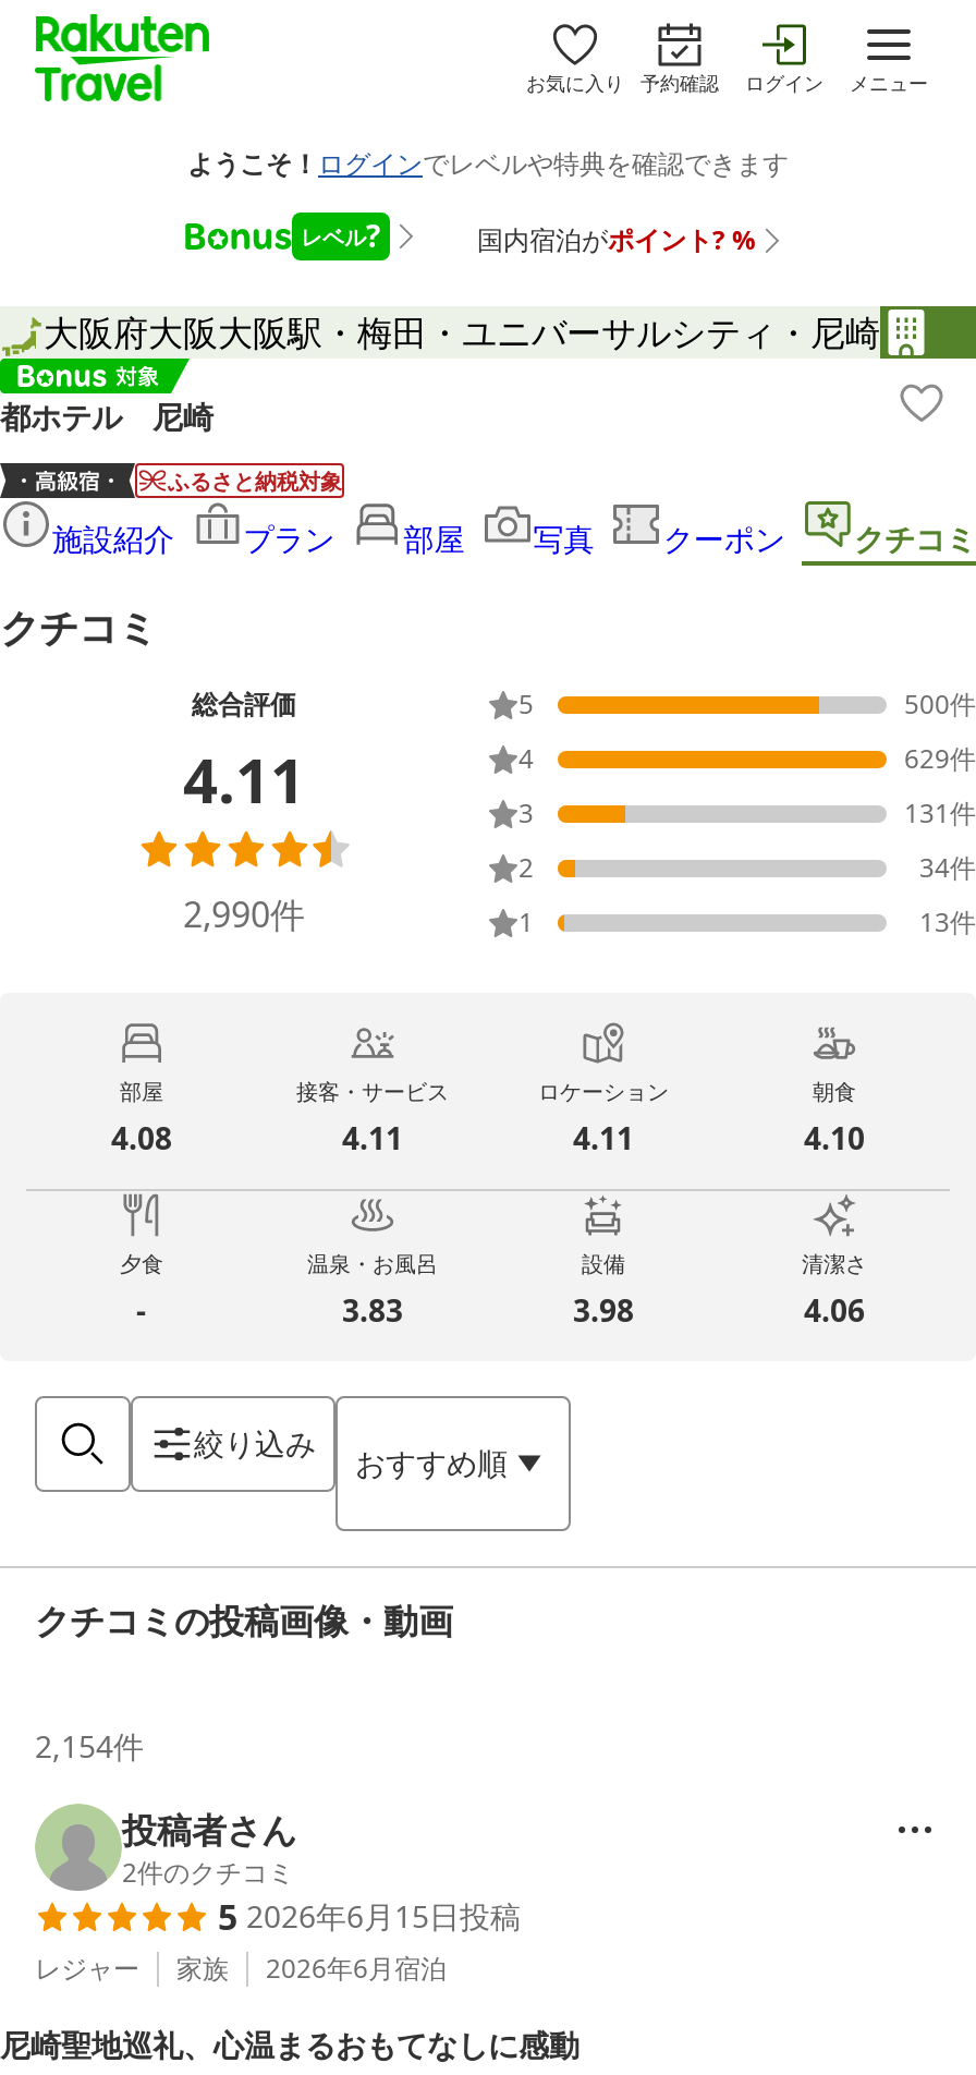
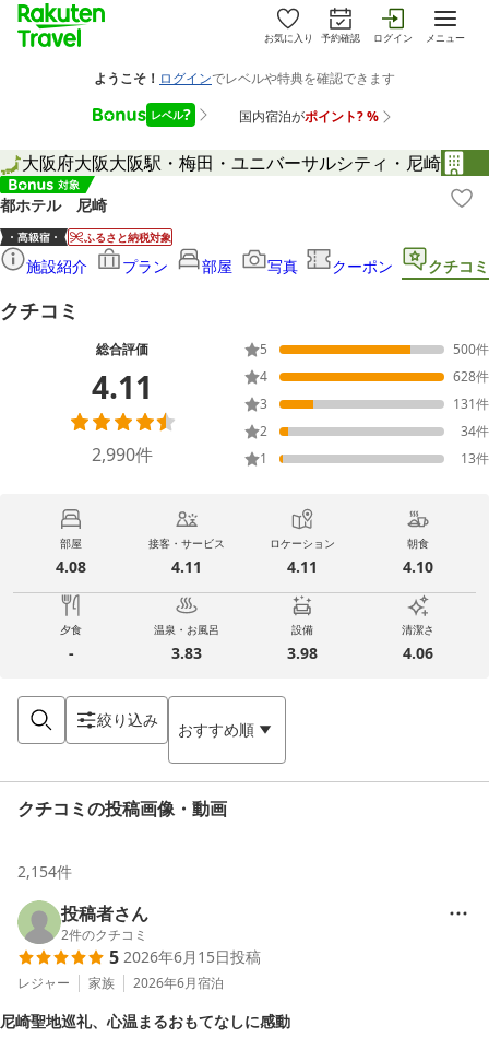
- 629件
+ 628件
